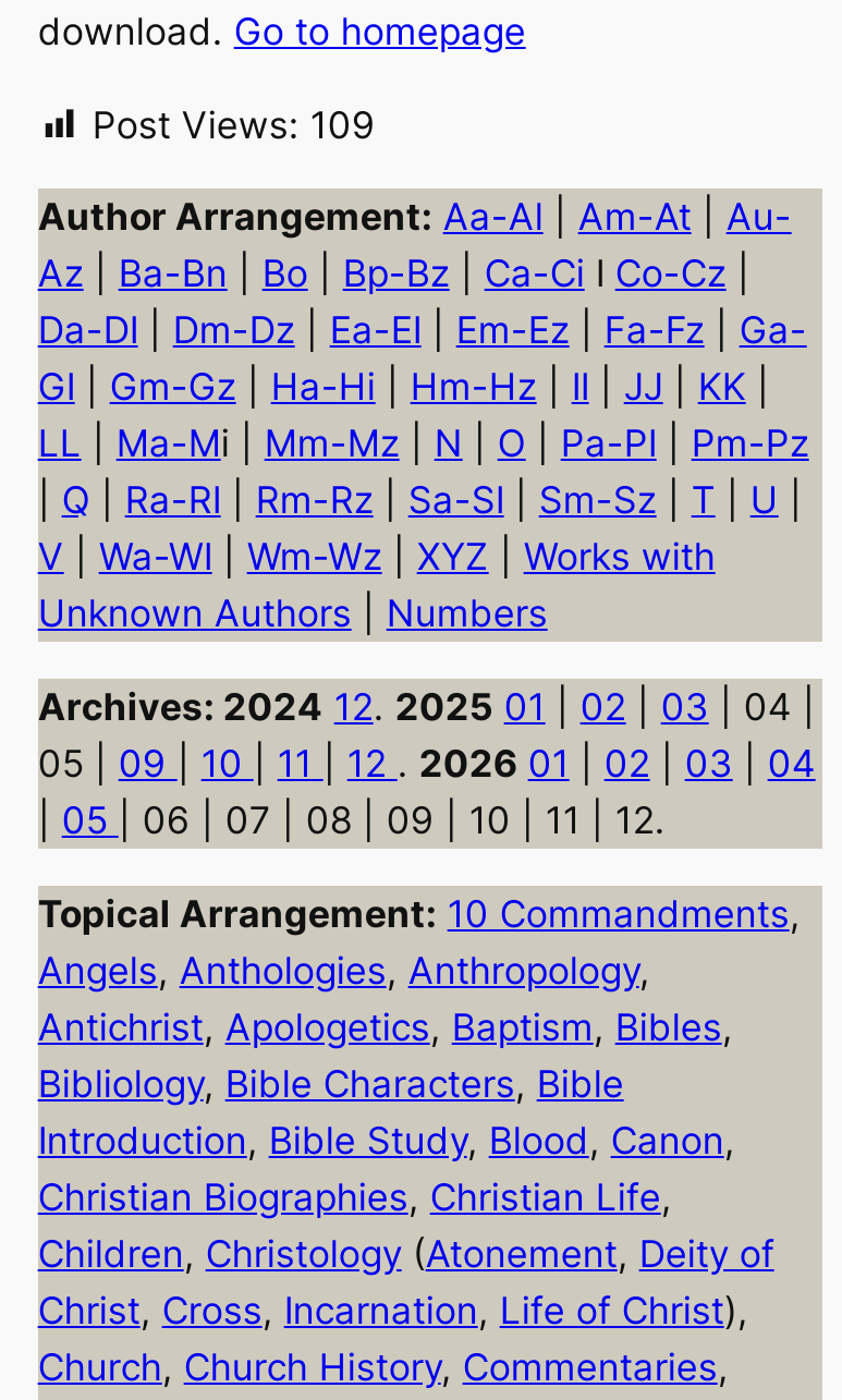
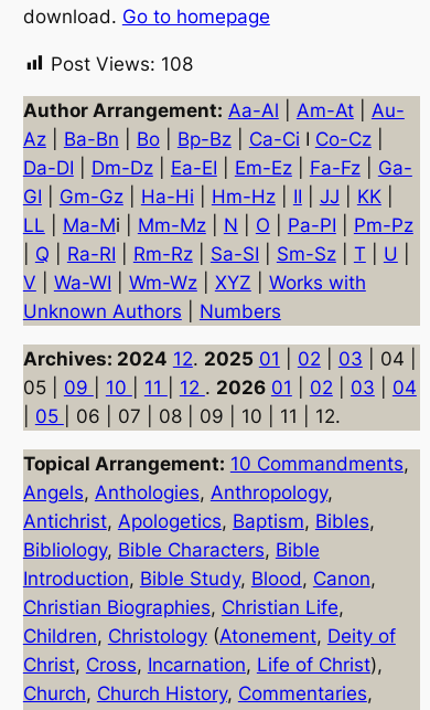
- Post Views: 109
+ Post Views: 108
